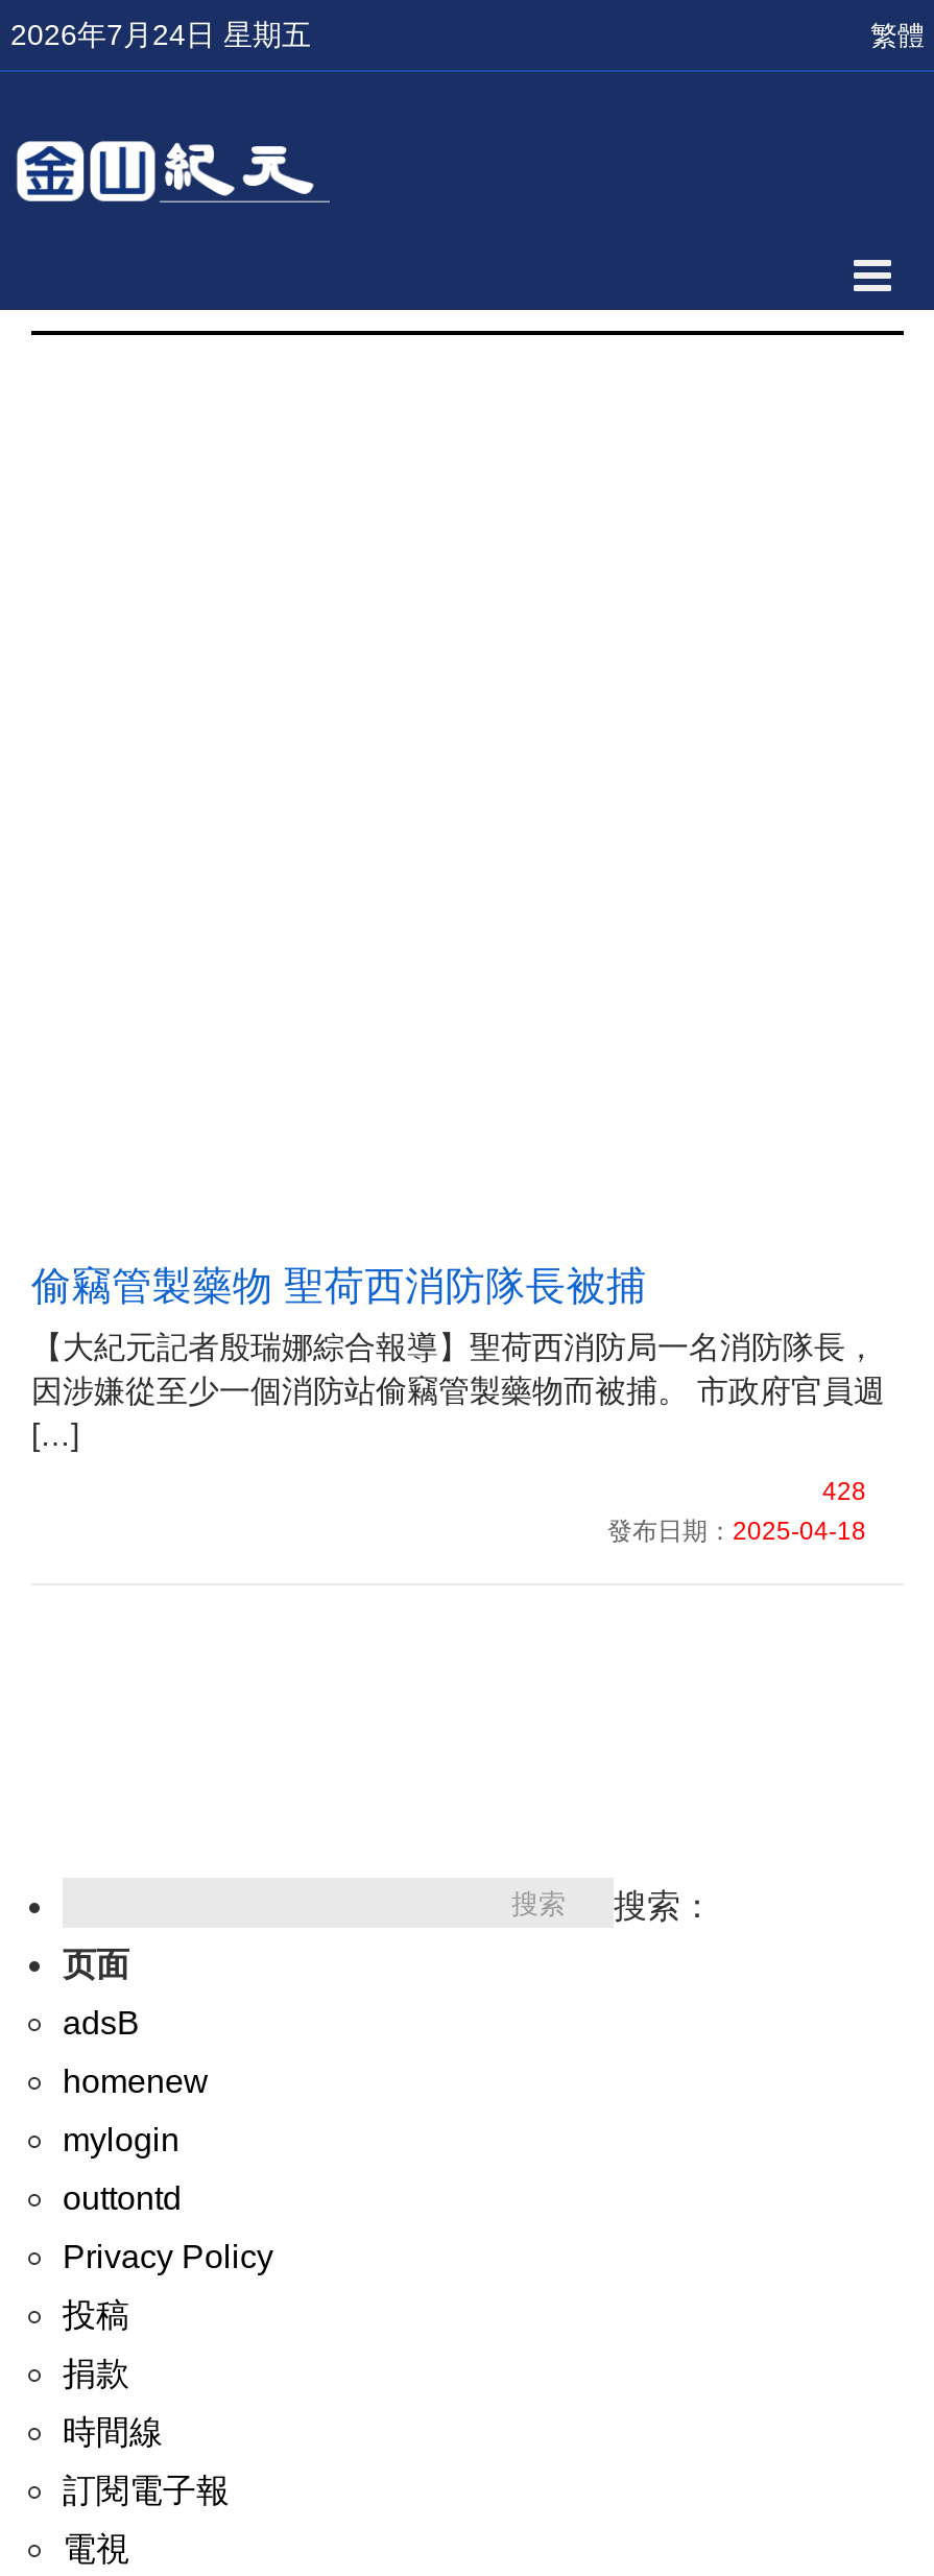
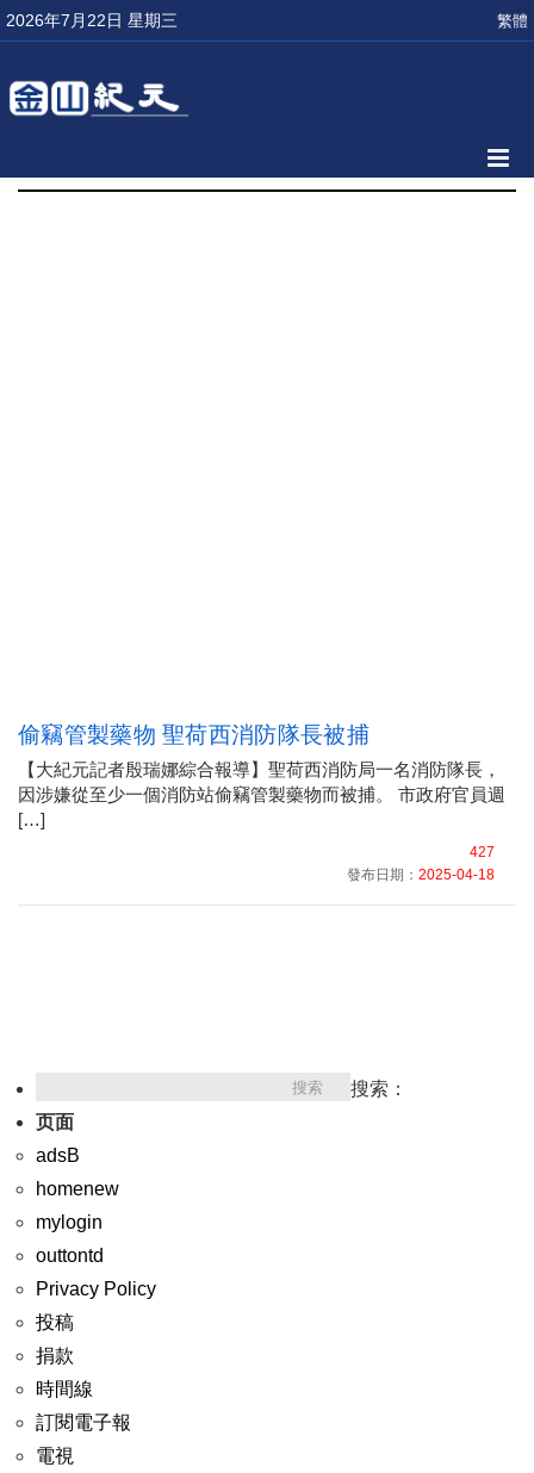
- 2026年7月24日 星期五
+ 2026年7月22日 星期三

- 428
+ 427
